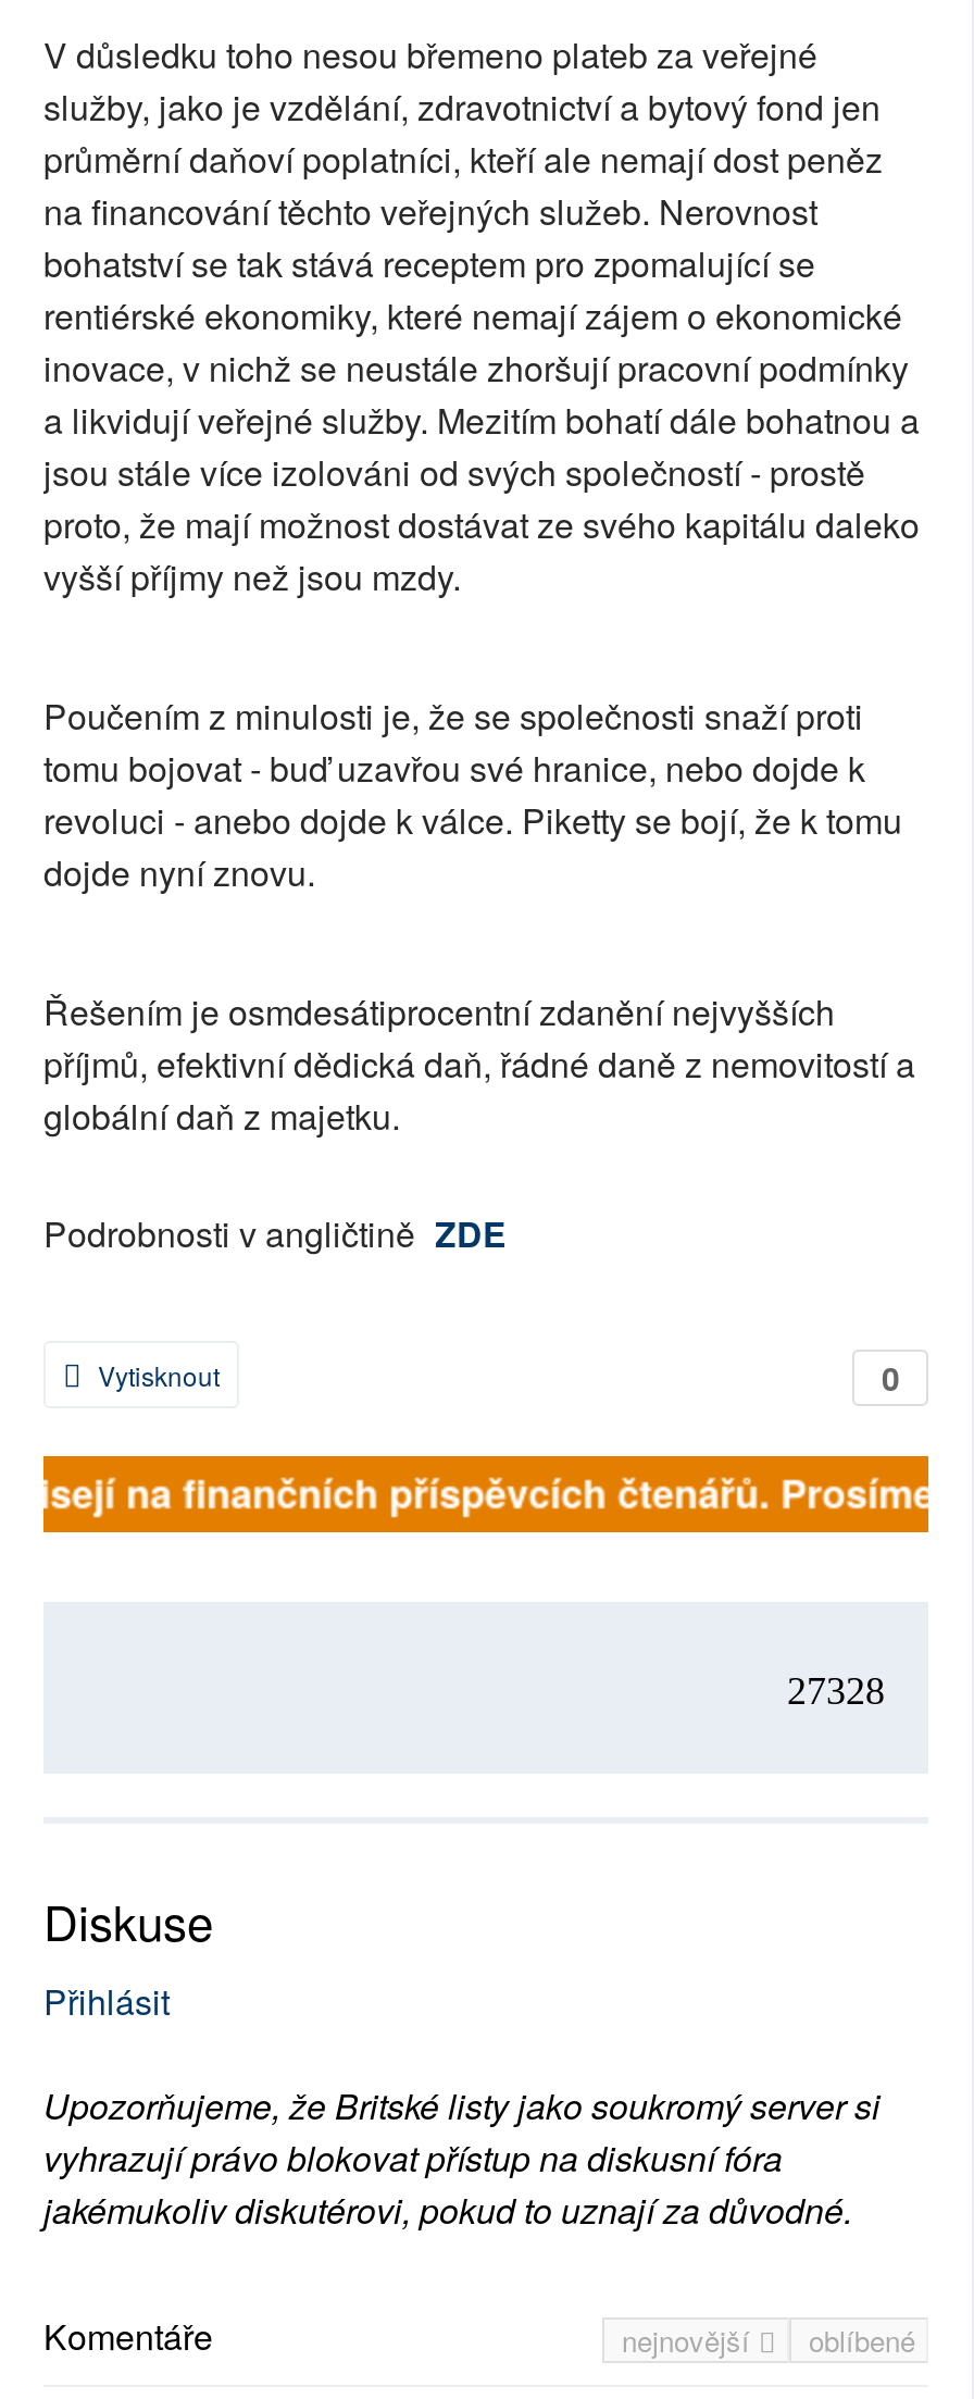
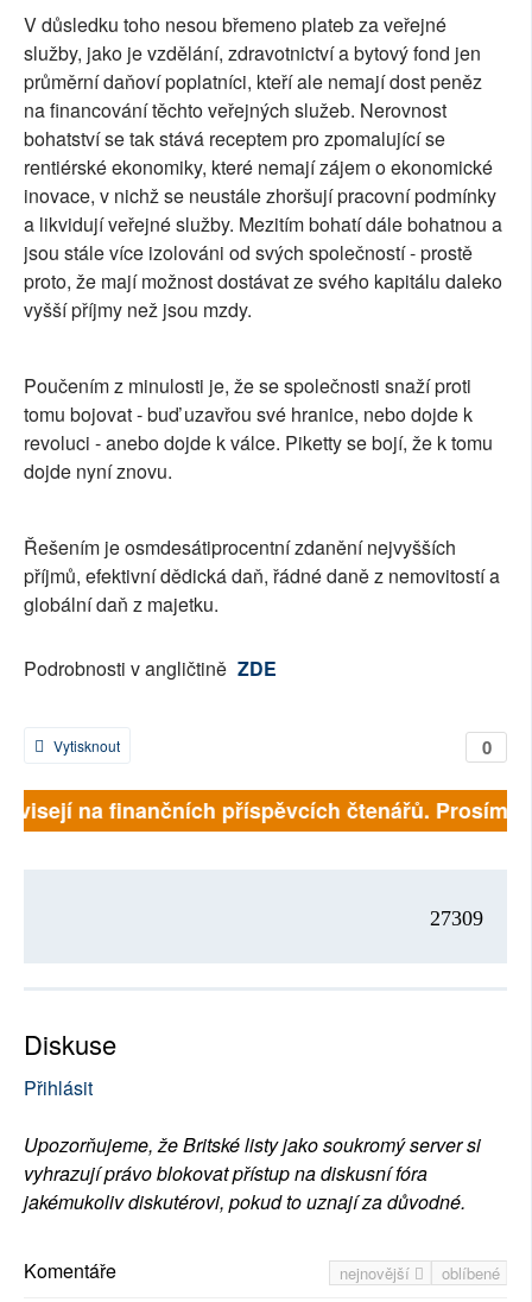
- 27328
+ 27309
